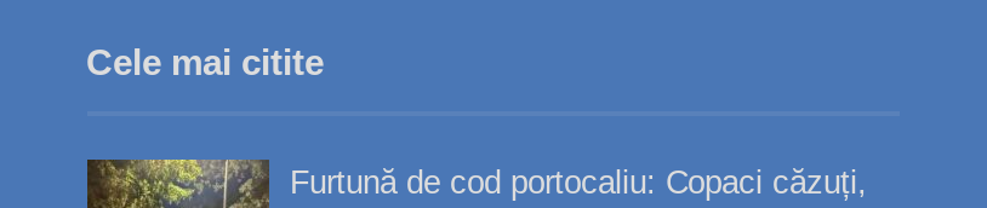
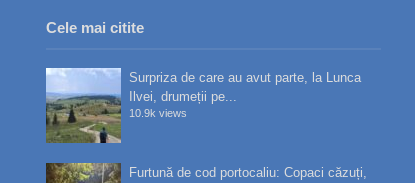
+ [image]
+ Surpriza de care au avut parte, la Lunca
+ Ilvei, drumeții pe...
+ 10.9k views
